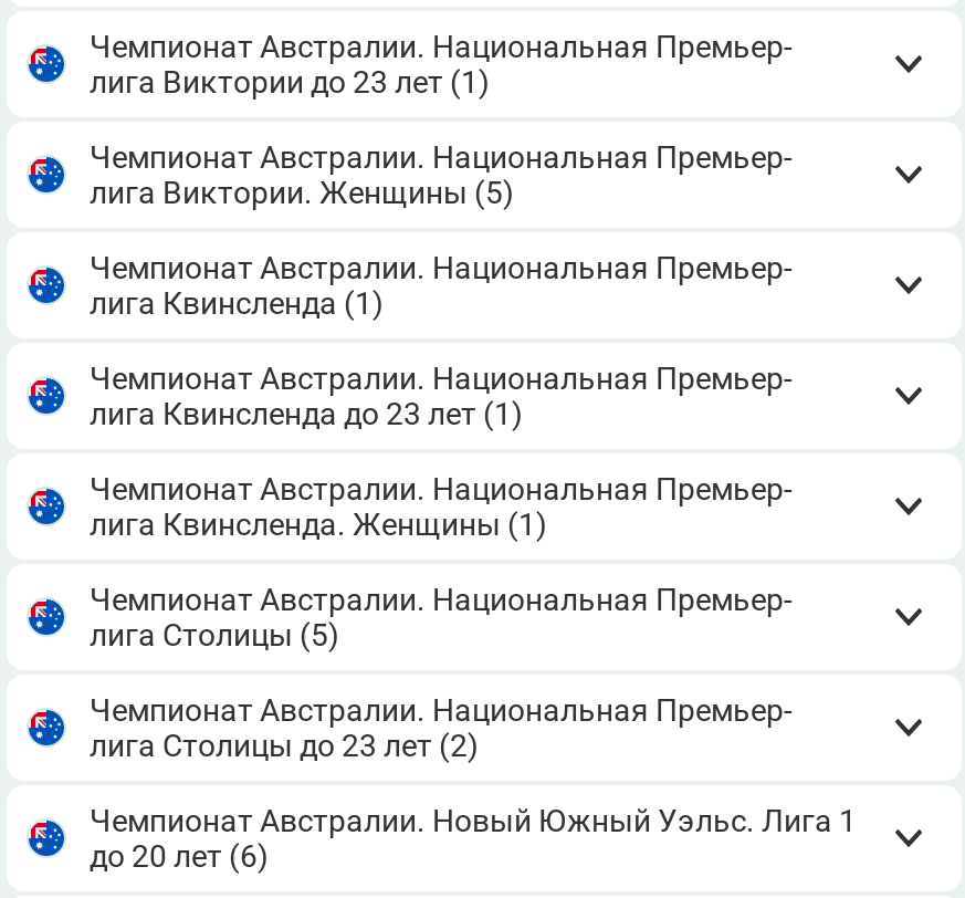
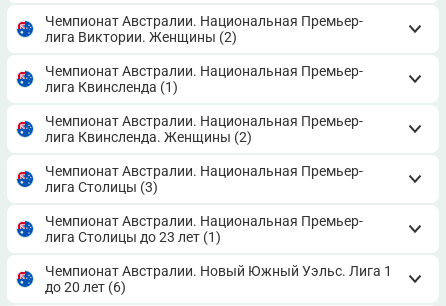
- лига Виктории до 23 лет (1)
- Чемпионат Австралии. Национальная Премьер-
- лига Виктории. Женщины (5)
+ лига Виктории. Женщины (2)

- лига Квинсленда до 23 лет (1)
+ лига Квинсленда. Женщины (2)

- лига Квинсленда. Женщины (1)
+ лига Столицы (3)

- лига Столицы (5)
- Чемпионат Австралии. Национальная Премьер-
- лига Столицы до 23 лет (2)
+ лига Столицы до 23 лет (1)
